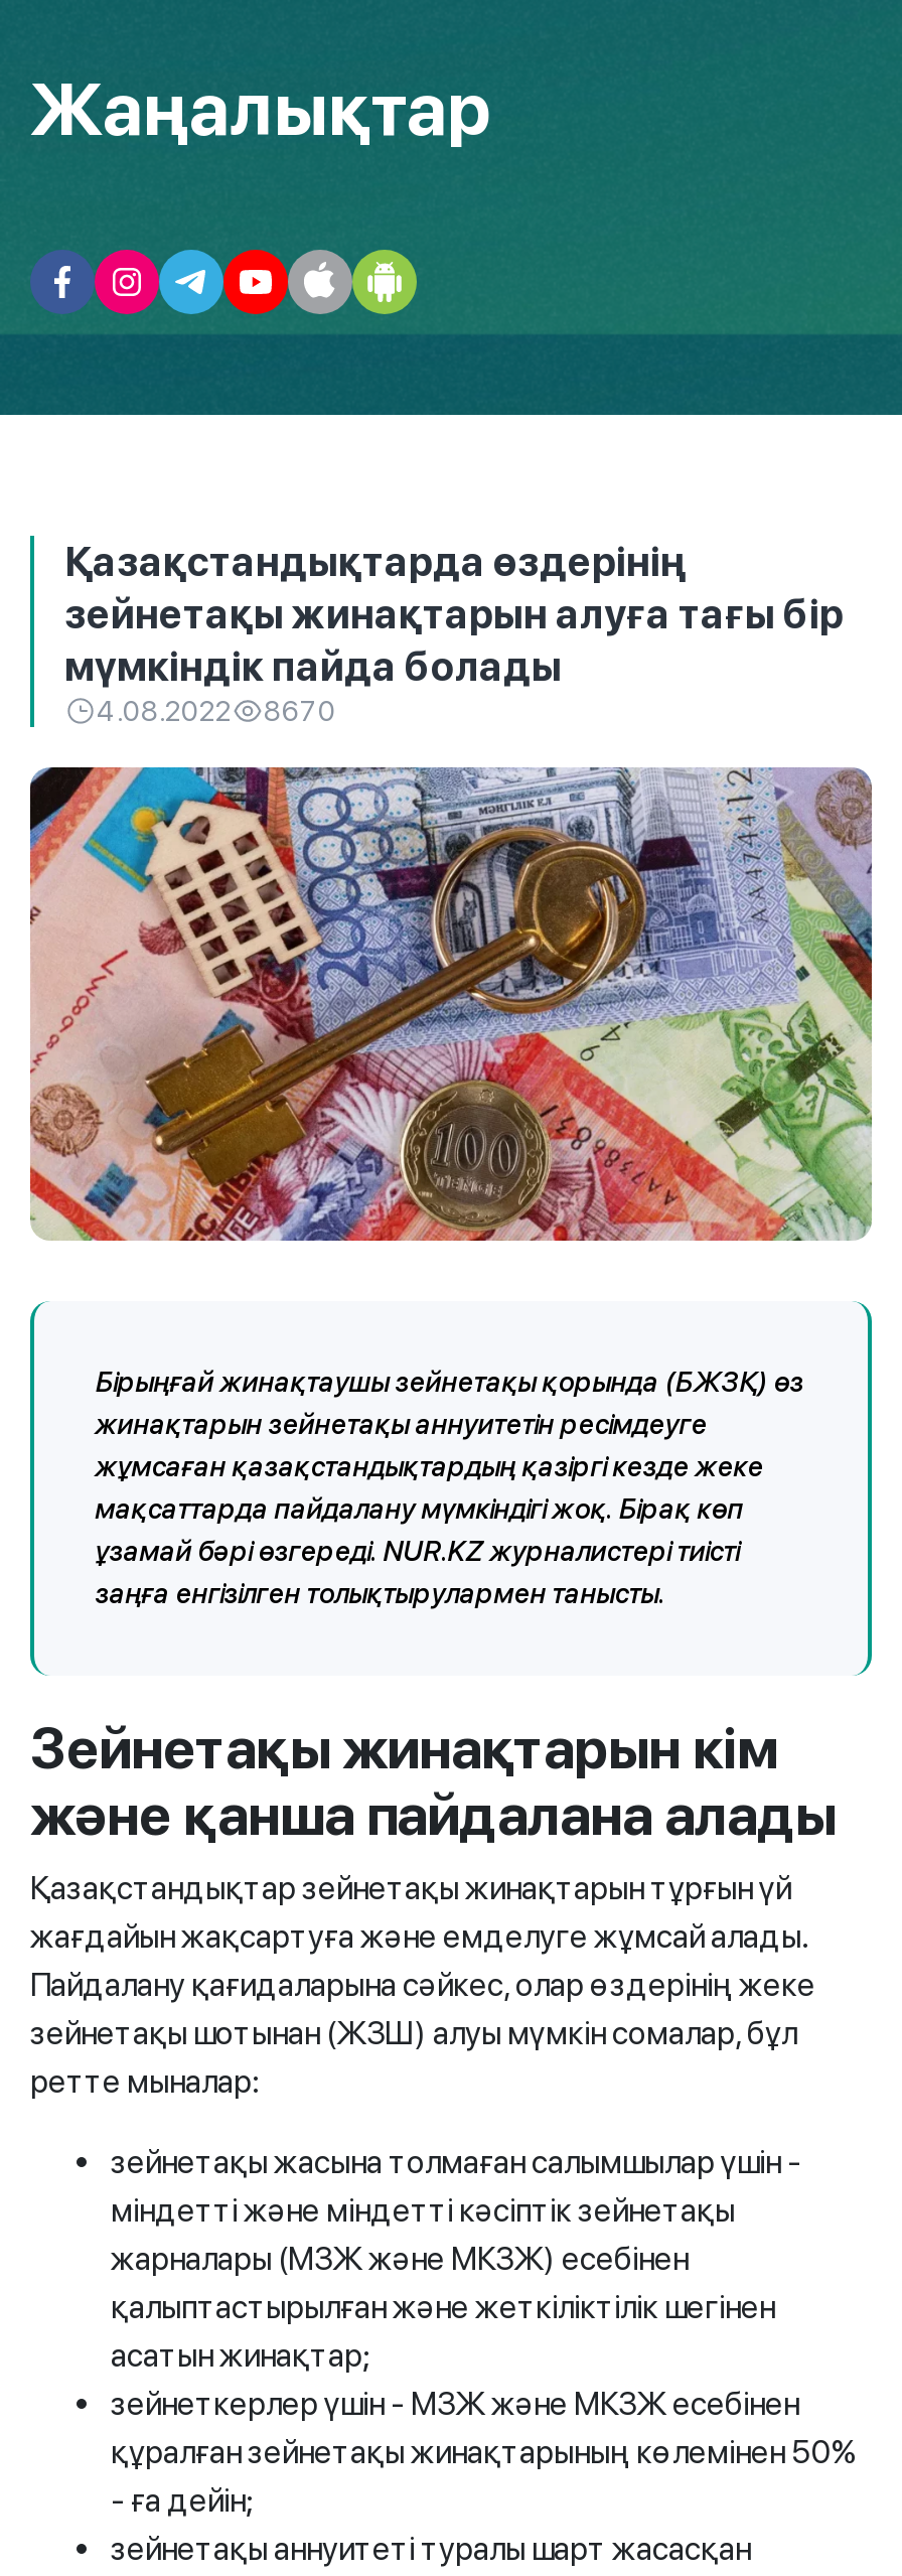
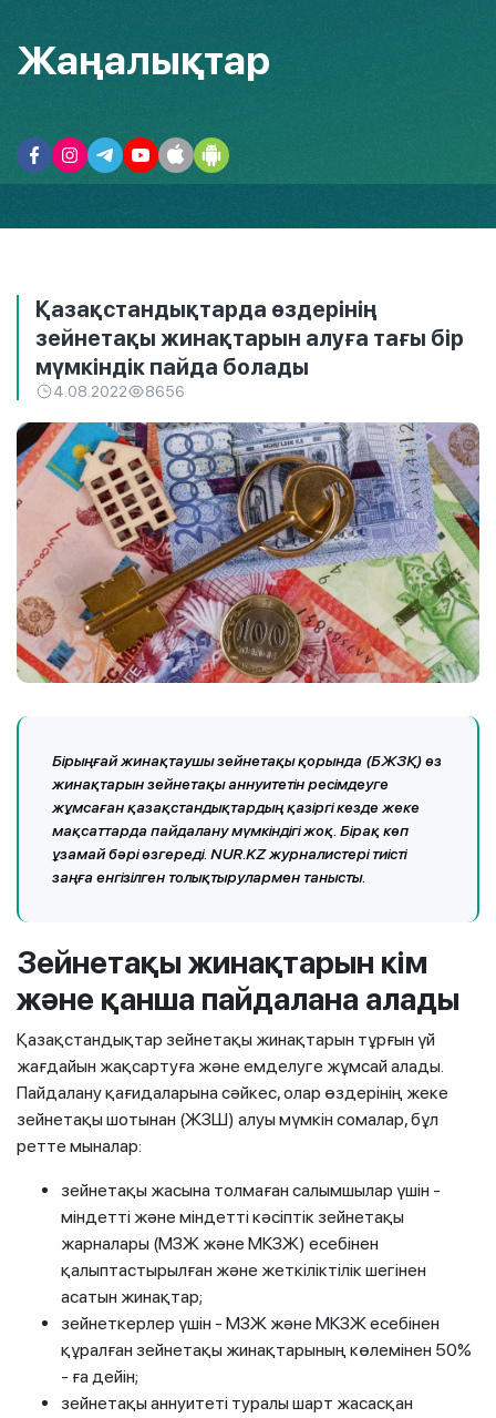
- 4.08.2022 8670
+ 4.08.2022 8656
